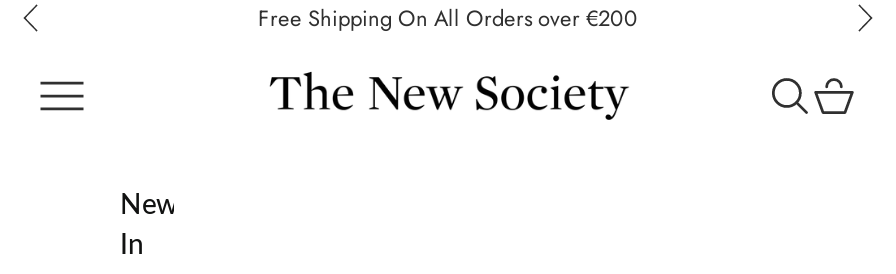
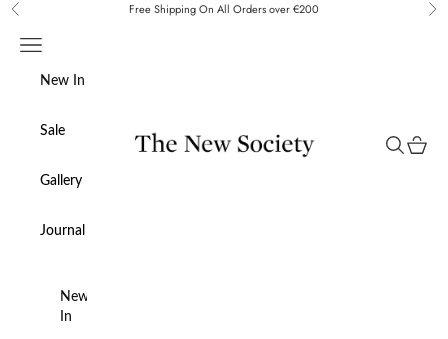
+ New In

+ Sale

+ Gallery

+ Journal
